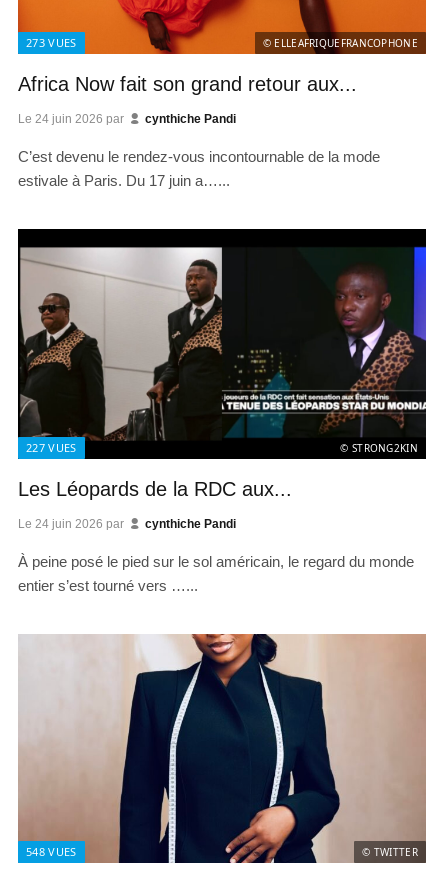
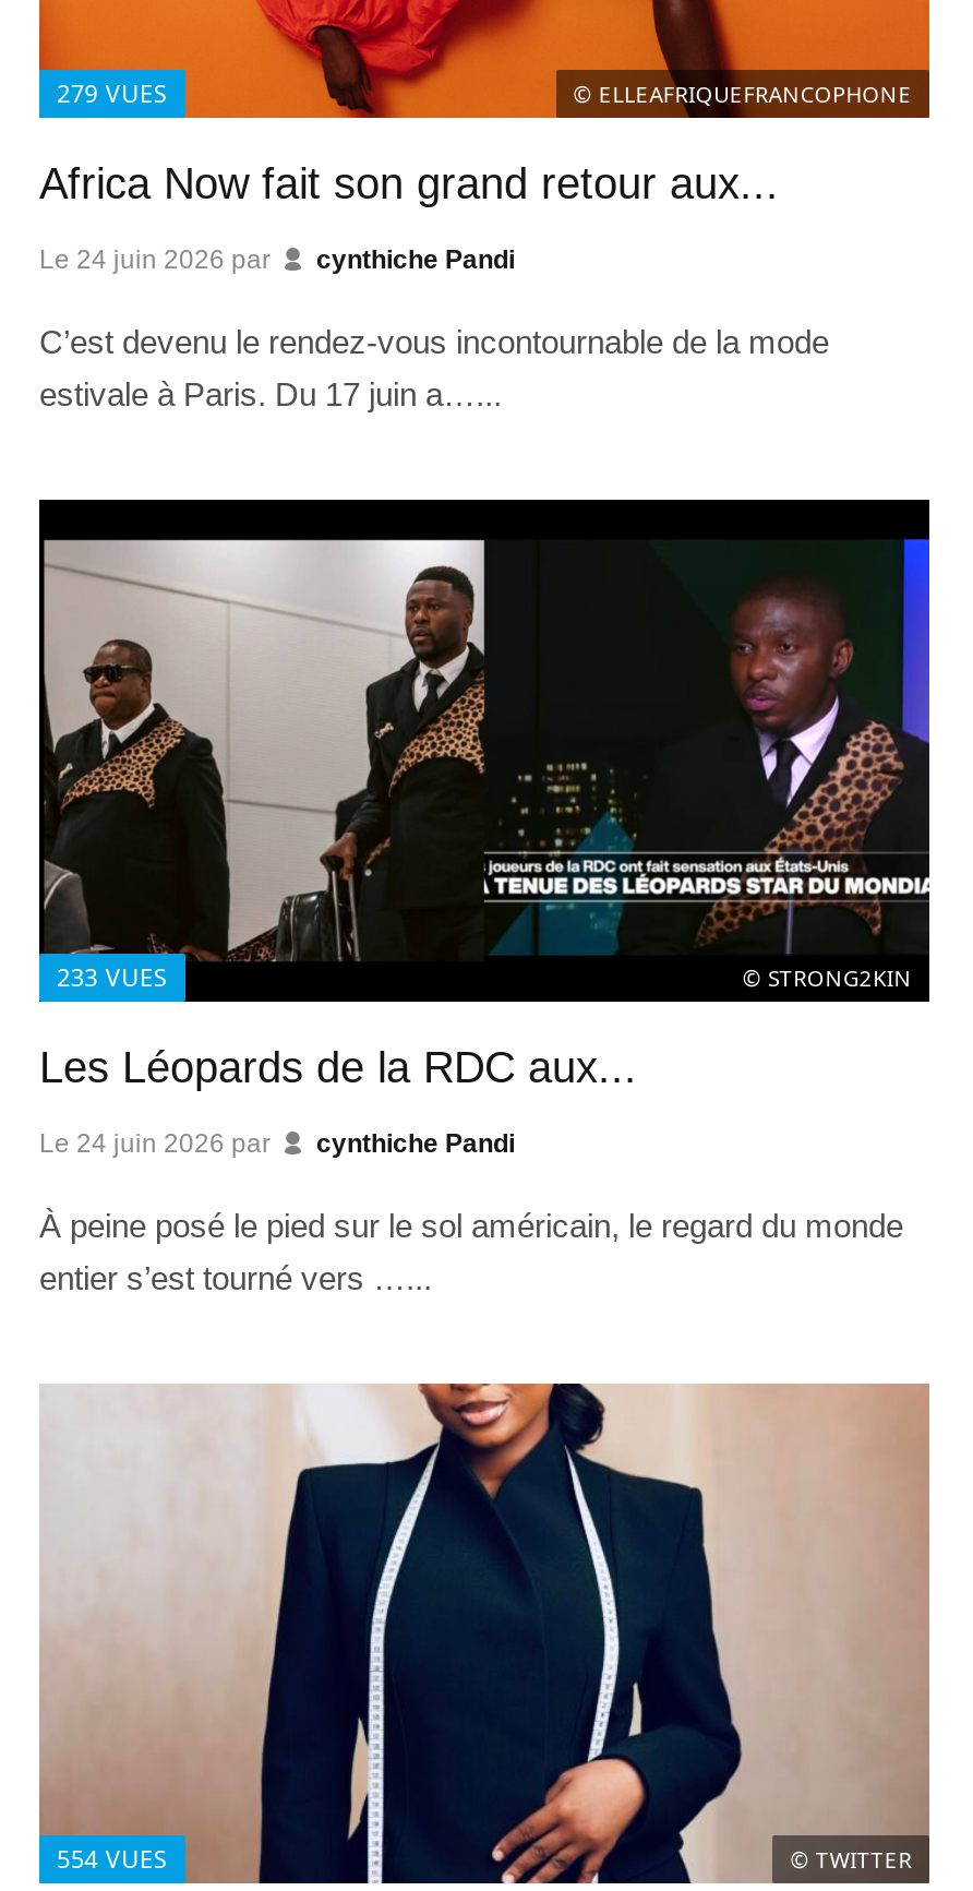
- 273 VUES
+ 279 VUES

- 227 VUES
+ 233 VUES

- 548 VUES
+ 554 VUES
